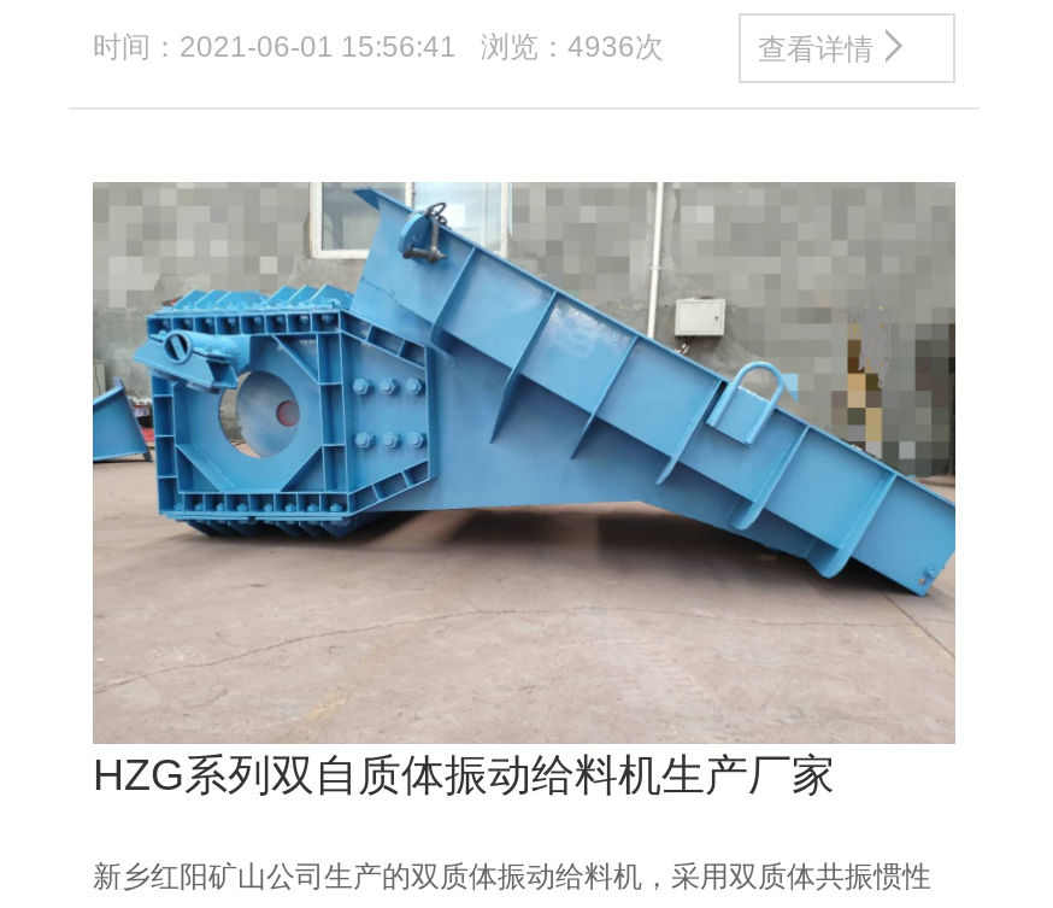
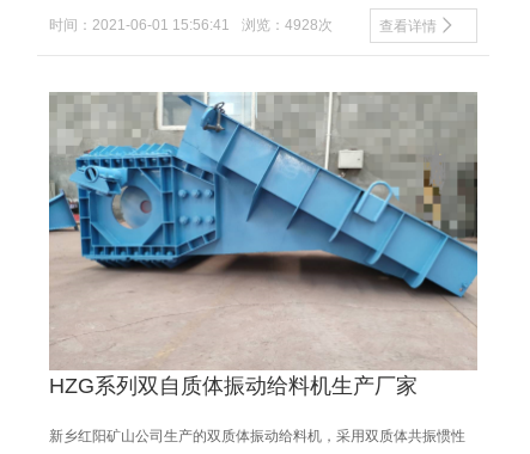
- 时间：2021-06-01 15:56:41 浏览：4936次
+ 时间：2021-06-01 15:56:41 浏览：4928次
